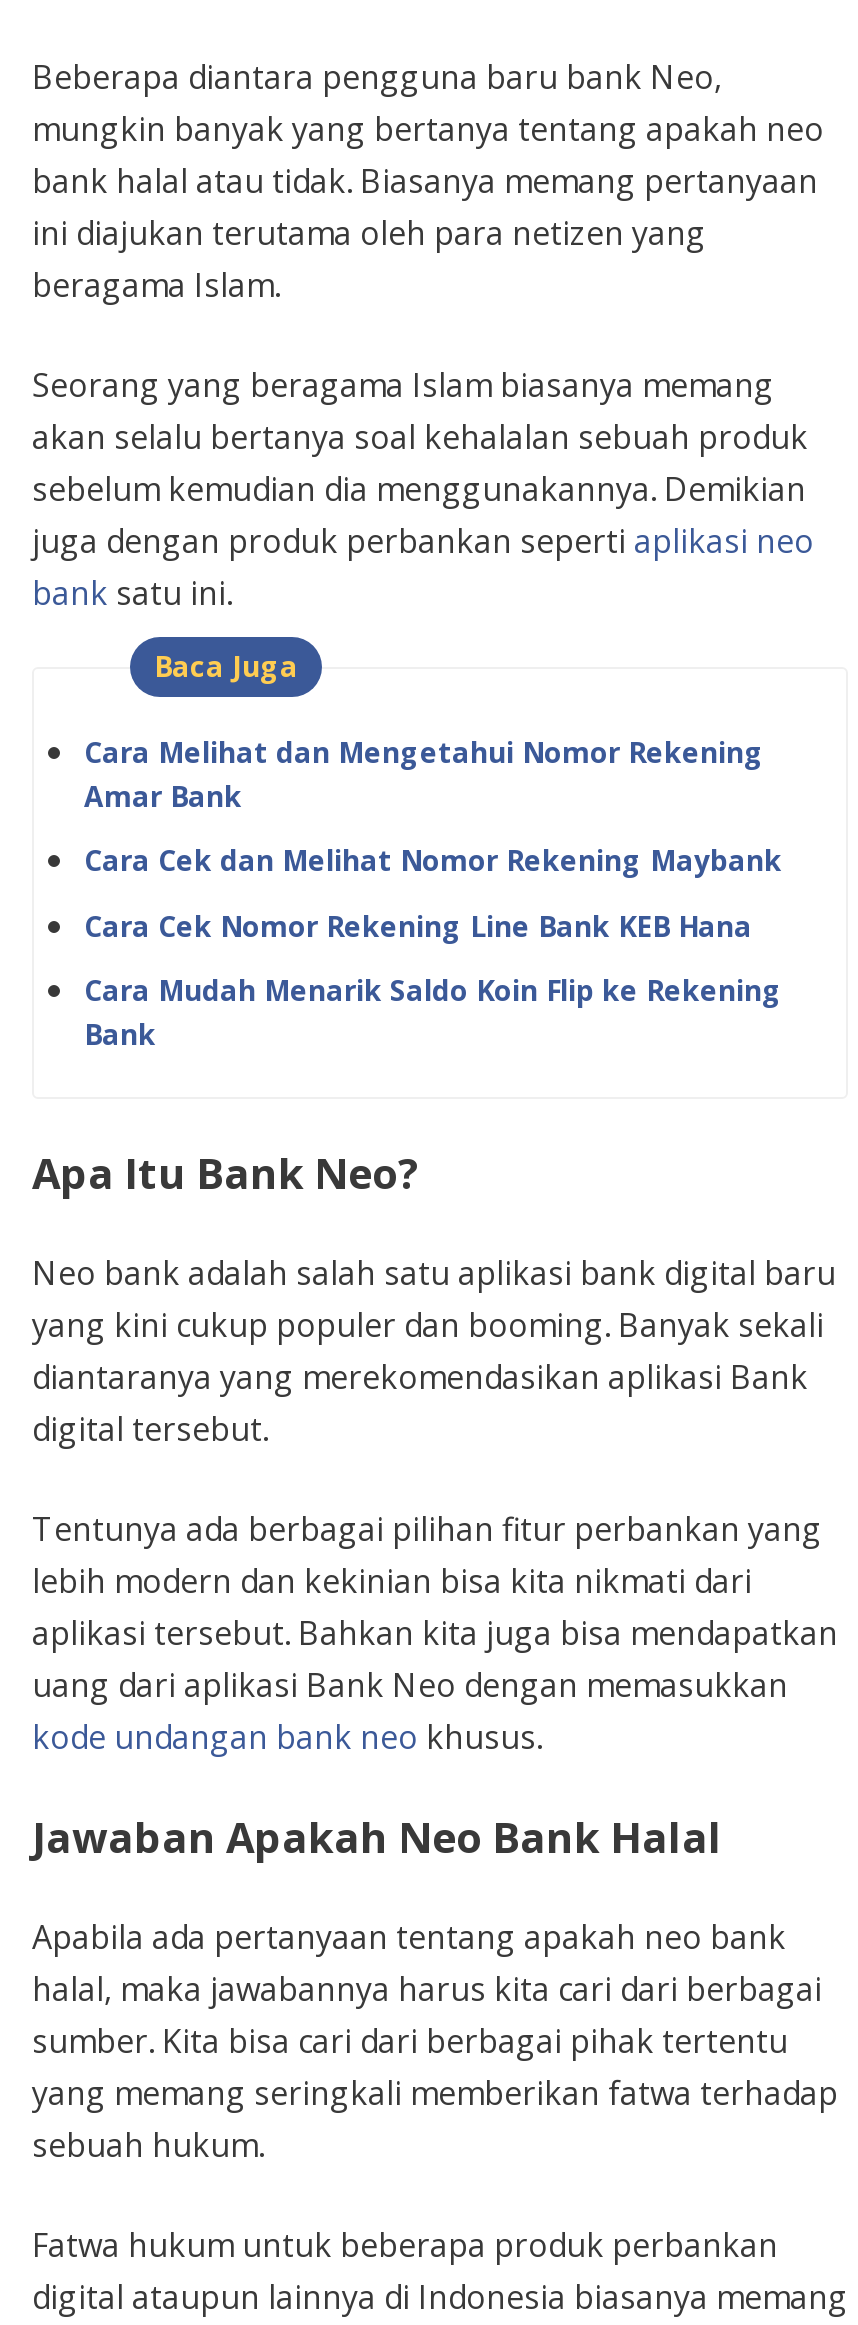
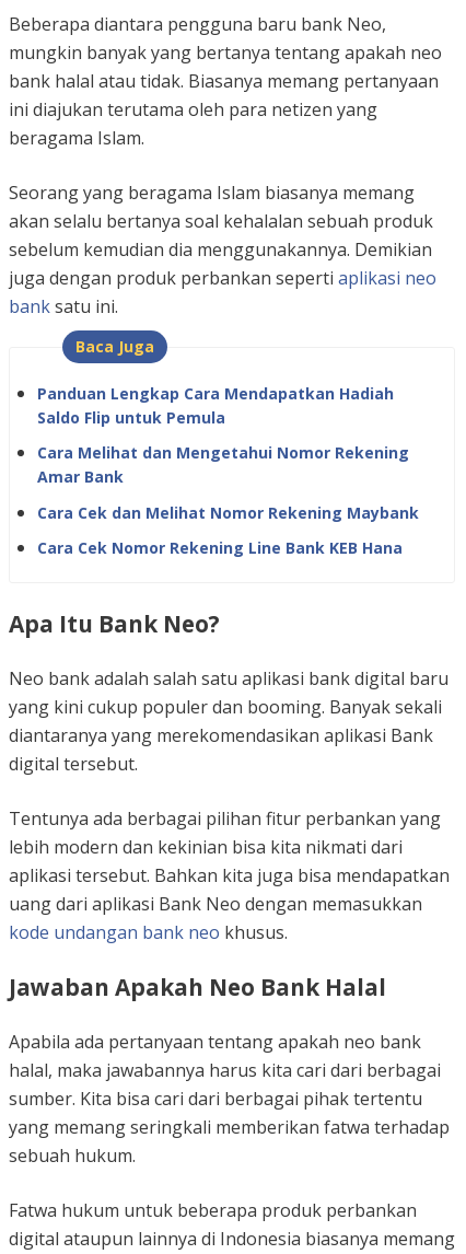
+ Panduan Lengkap Cara Mendapatkan Hadiah
+ Saldo Flip untuk Pemula

moved down: Cara Melihat dan Mengetahui Nomor Rekening | Amar Bank | Cara Cek dan Melihat Nomor Rekening Maybank | Cara Cek Nomor Rekening Line Bank KEB Hana

- Cara Mudah Menarik Saldo Koin Flip ke Rekening
- Bank
